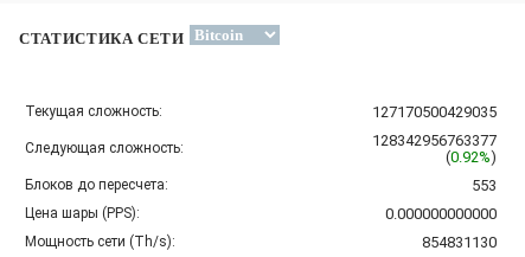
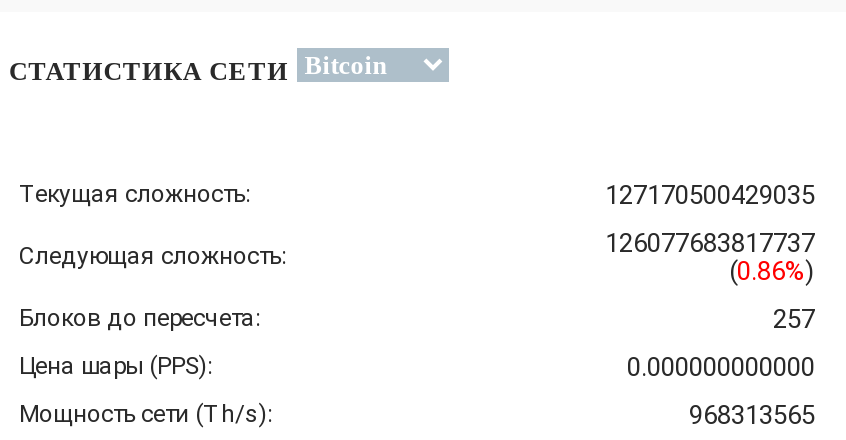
- 128342956763377
+ 126077683817737

- (0.92%)
+ (0.86%)

- 553
+ 257

- 854831130
+ 968313565
